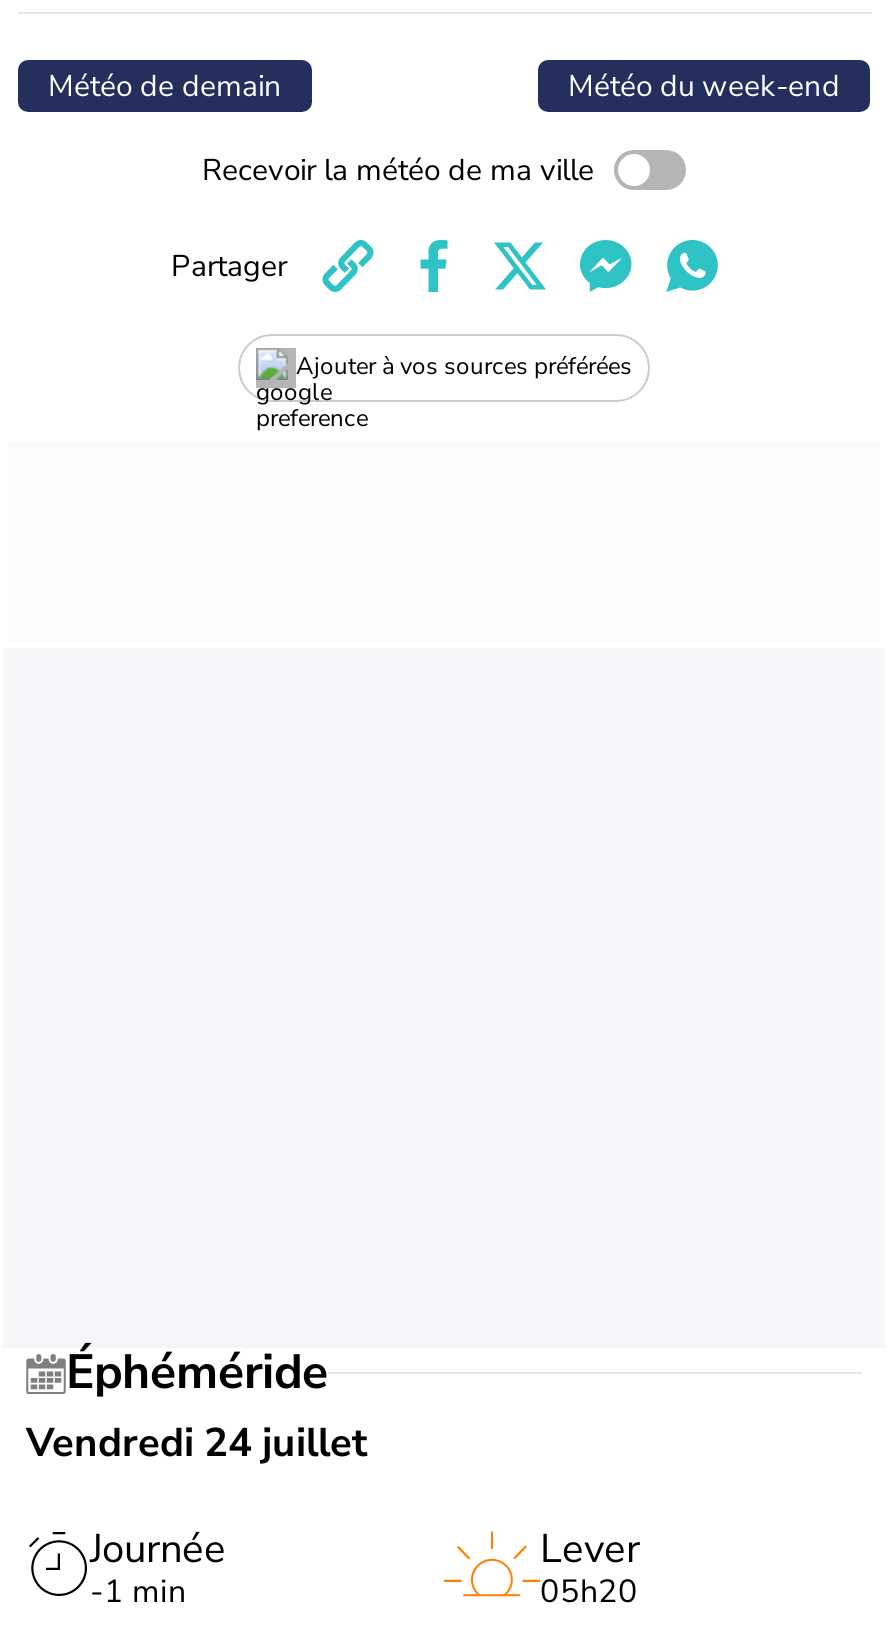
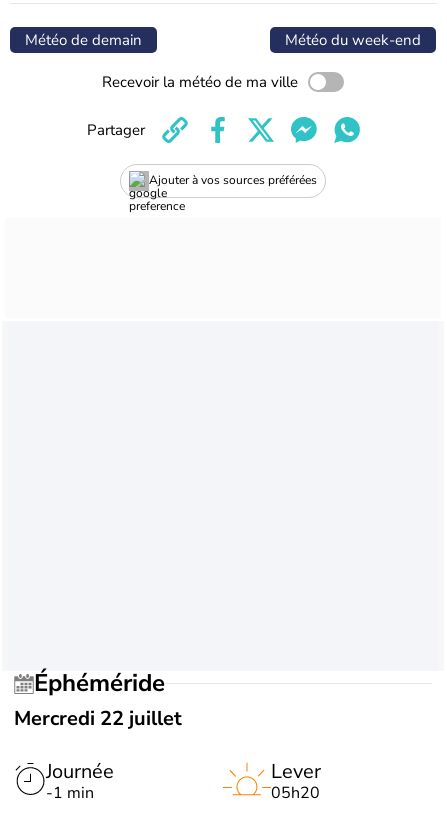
- Vendredi 24 juillet
+ Mercredi 22 juillet
